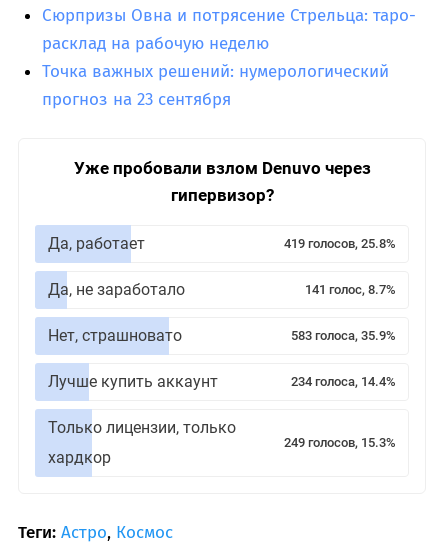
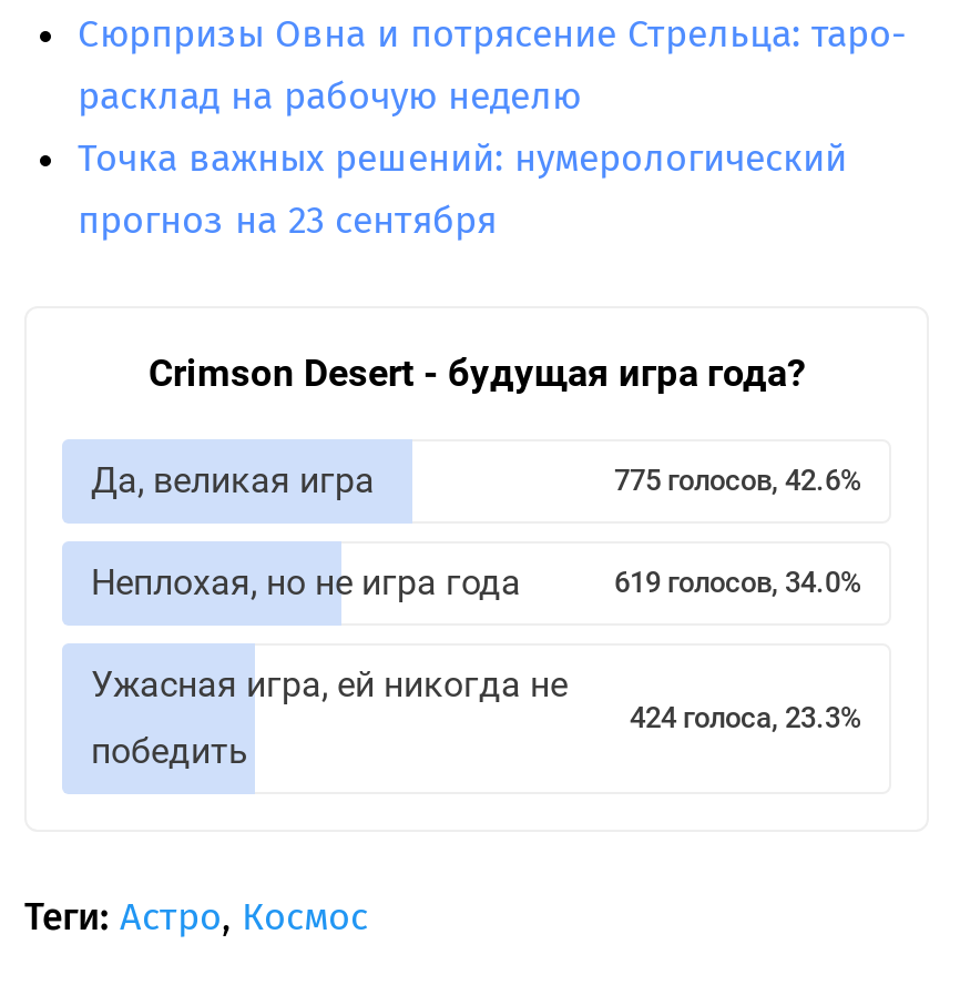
- Уже пробовали взлом Denuvo через
- гипервизор?
- Да, работает
- 419 голосов, 25.8%
- Да, не заработало
- 141 голос, 8.7%
- Нет, страшновато
- 583 голоса, 35.9%
- Лучше купить аккаунт
- 234 голоса, 14.4%
- Только лицензии, только
- хардкор
+ Crimson Desert - будущая игра года?
+ Да, великая игра
+ 775 голосов, 42.6%
+ Неплохая, но не игра года
+ 619 голосов, 34.0%
+ Ужасная игра, ей никогда не
+ победить

- 249 голосов, 15.3%
+ 424 голоса, 23.3%
